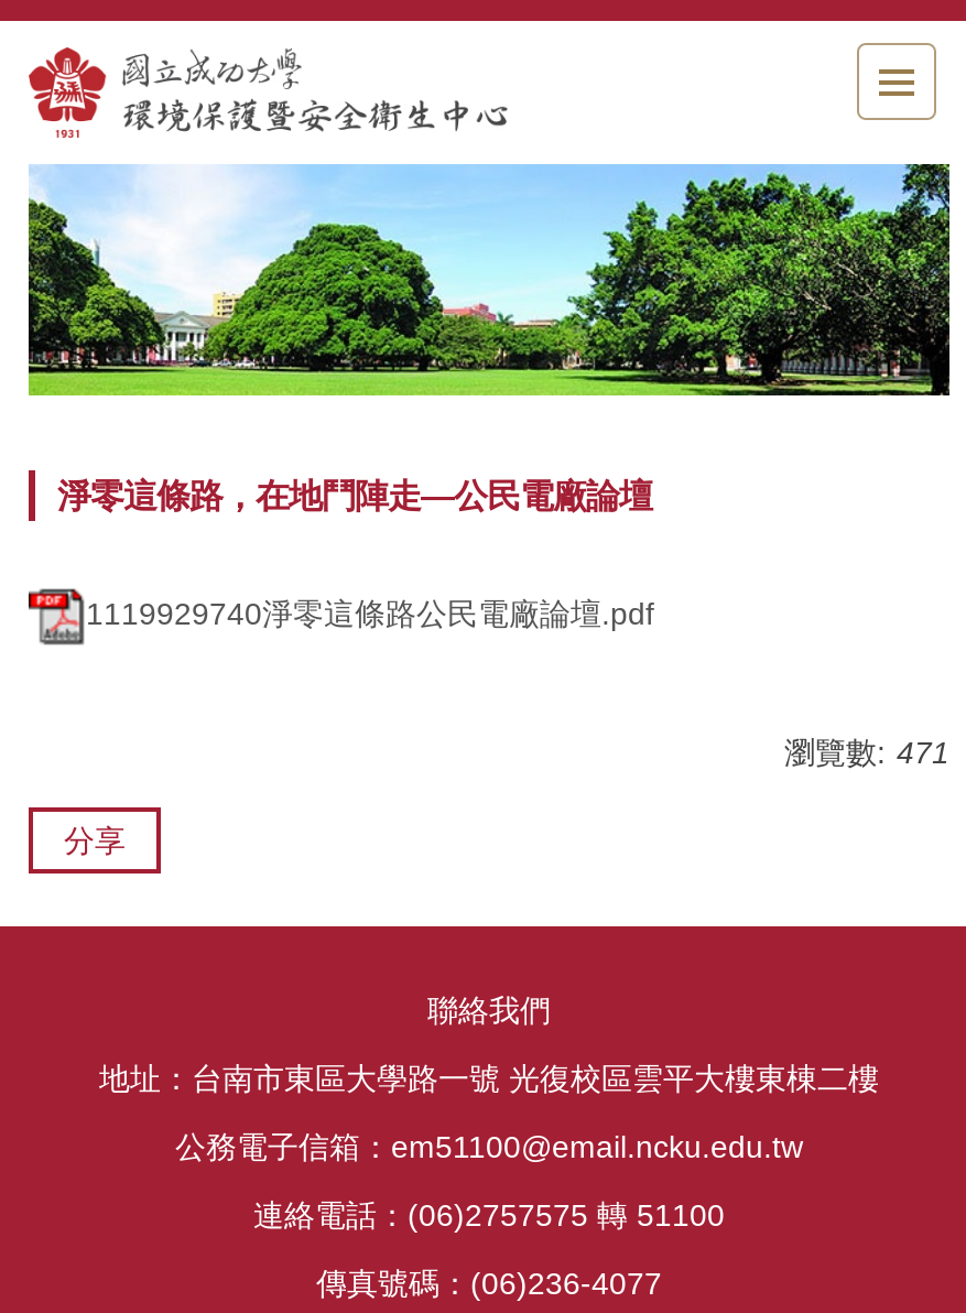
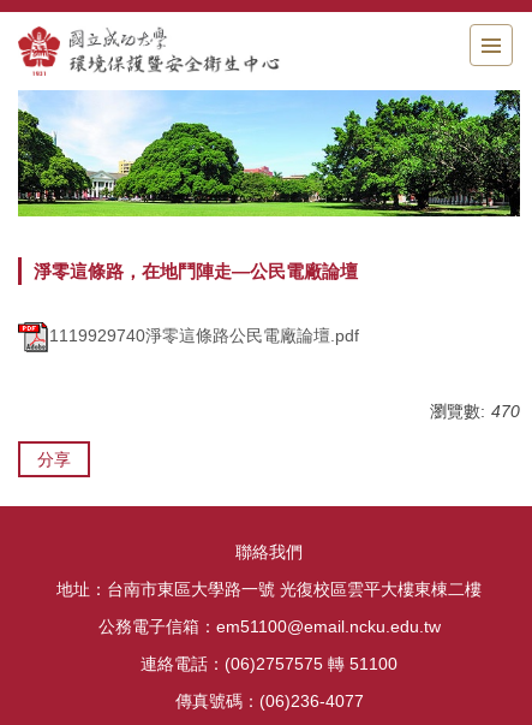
- 瀏覽數: 471
+ 瀏覽數: 470
